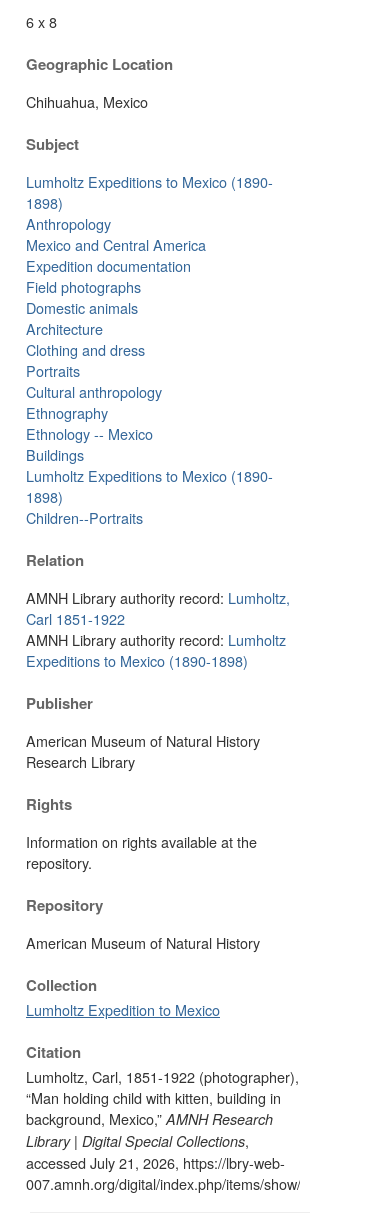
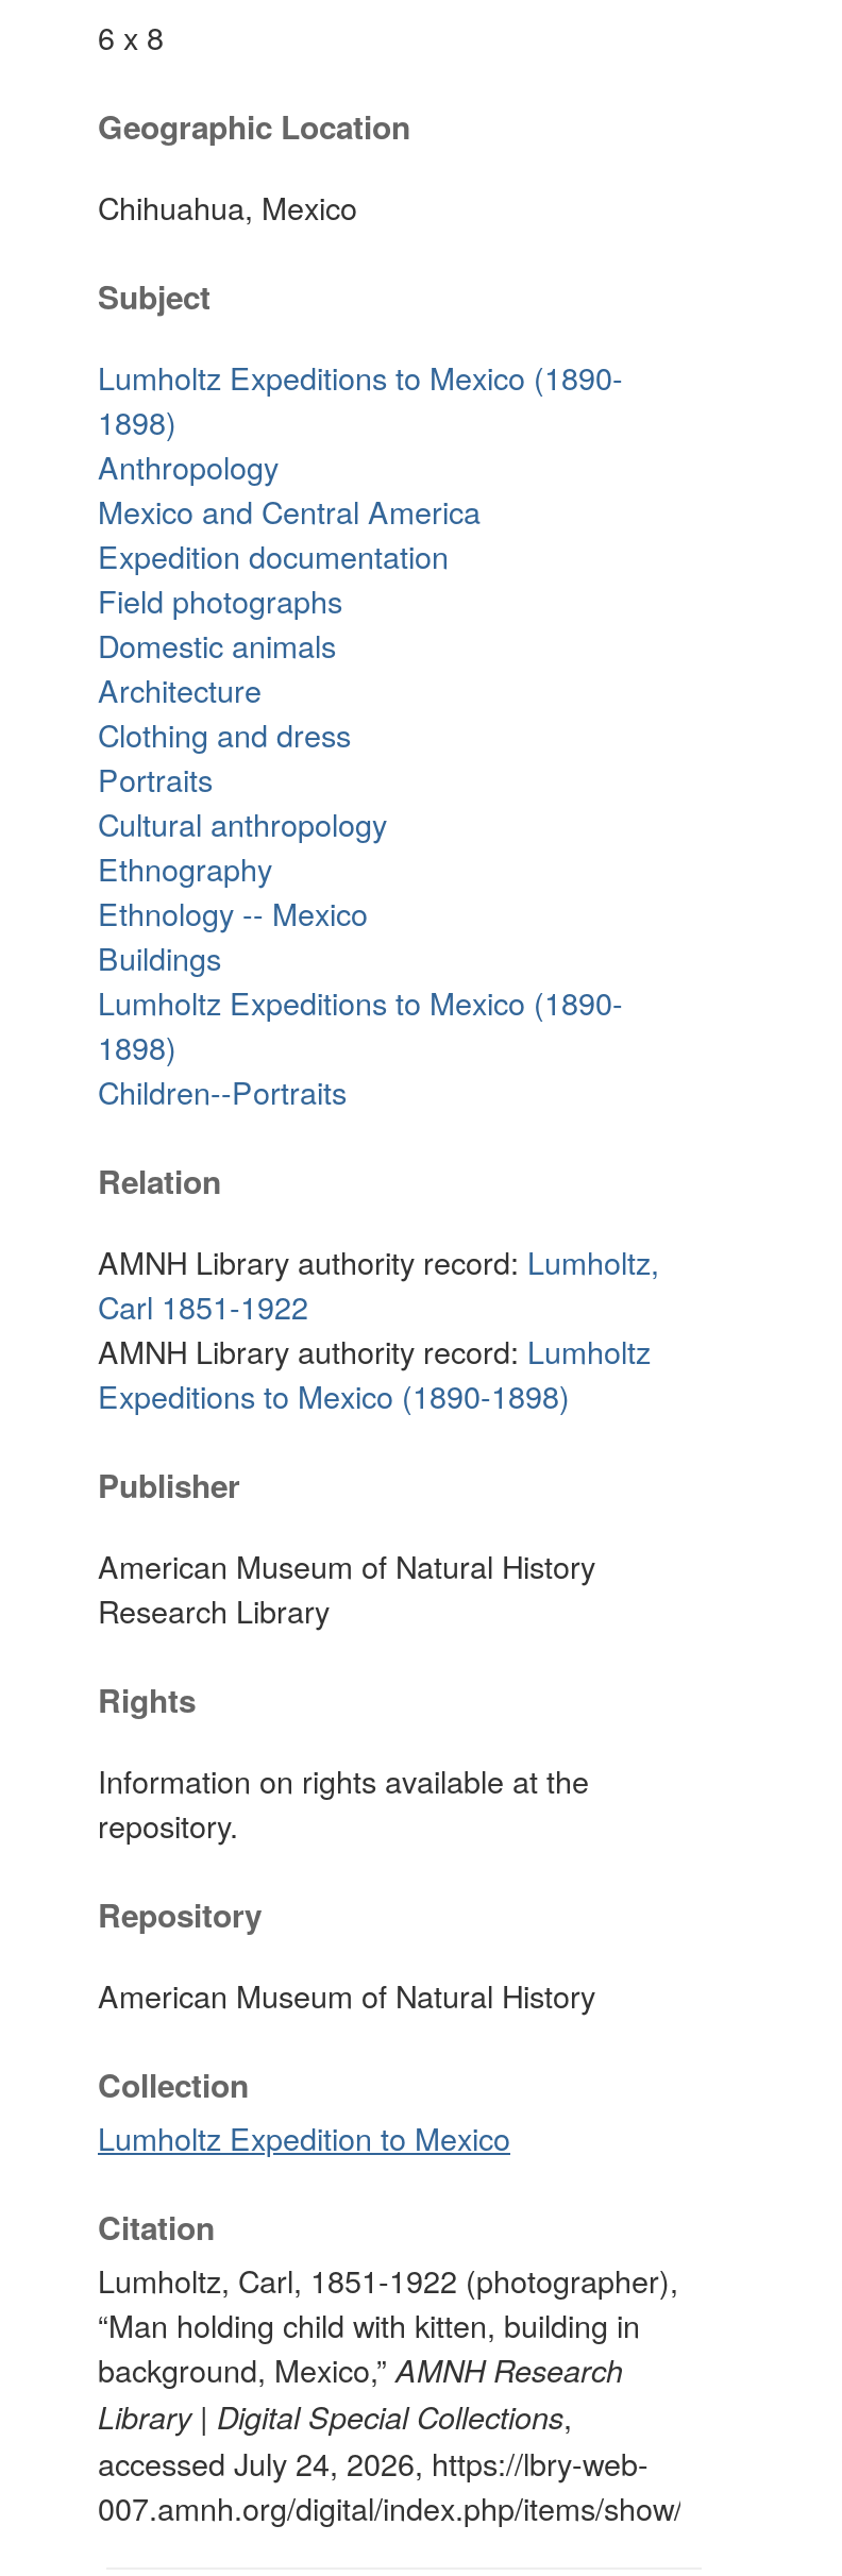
- accessed July 21, 2026, https://lbry-web-
+ accessed July 24, 2026, https://lbry-web-
